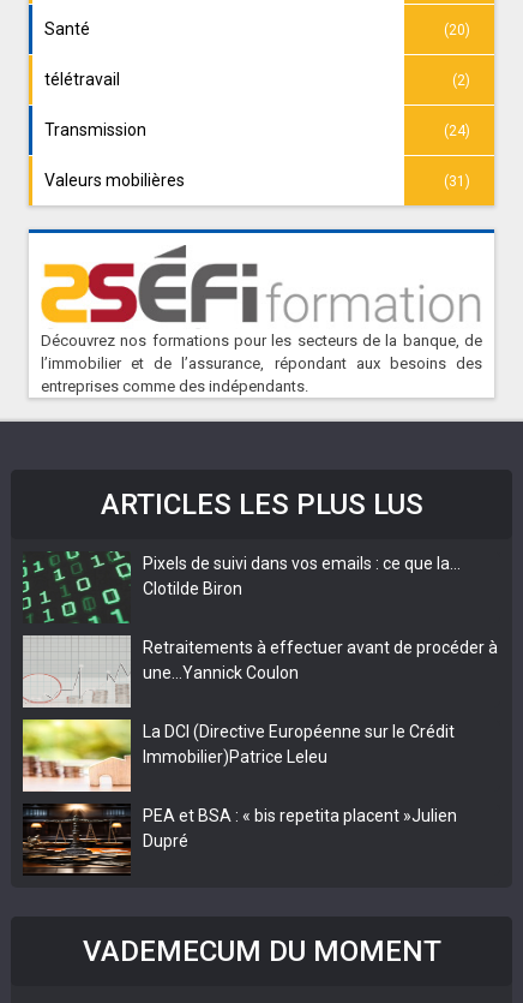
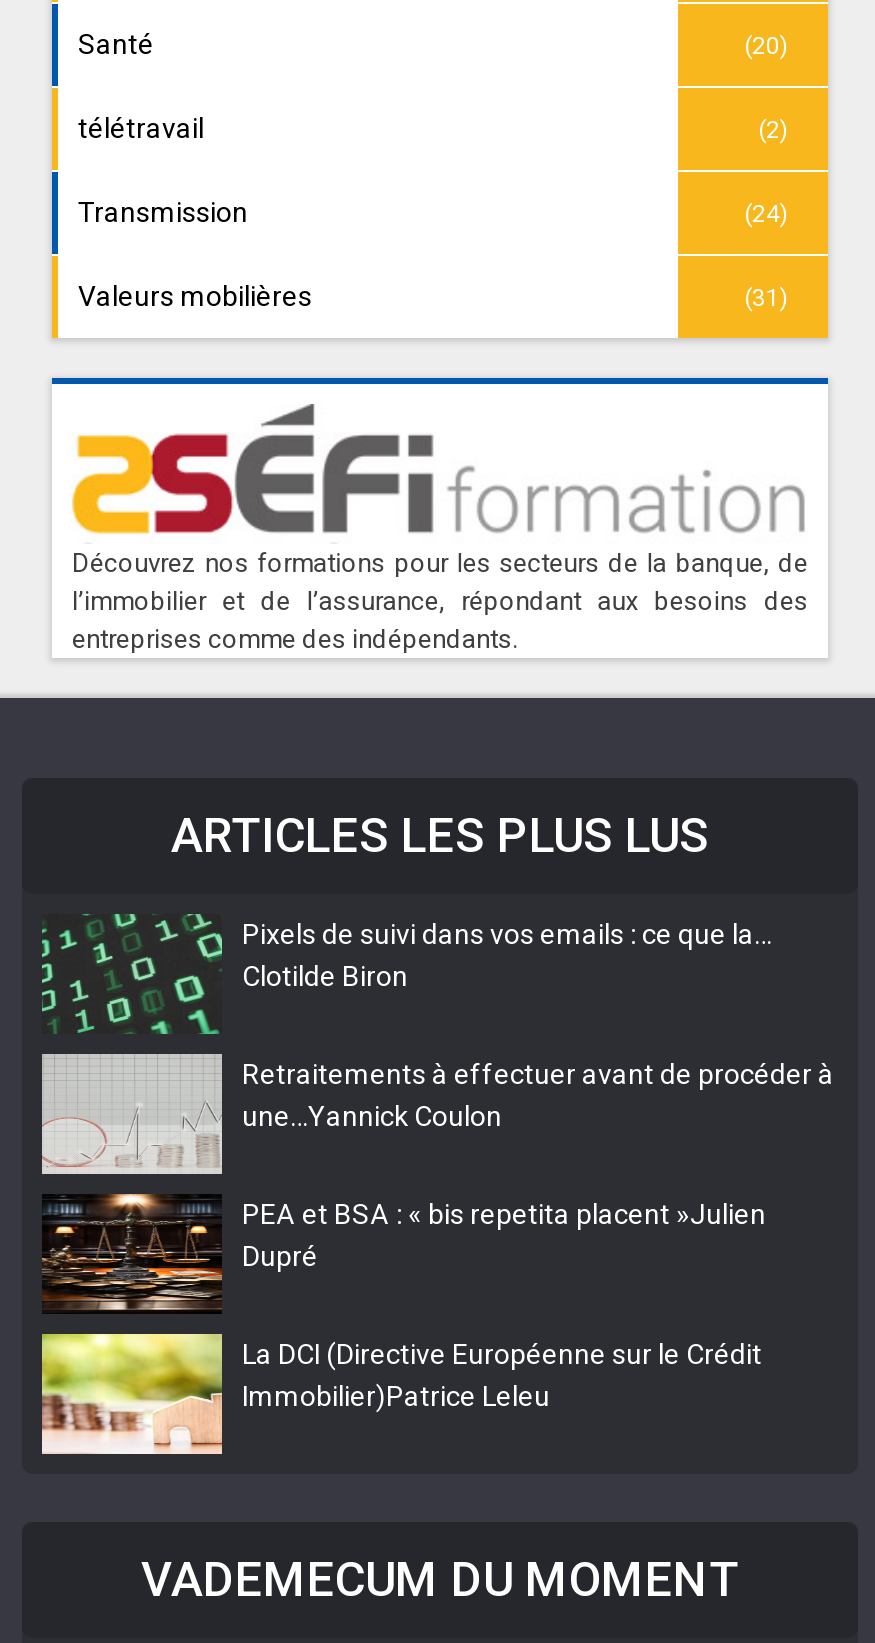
moved down: [image] | La DCI (Directive Européenne sur le Crédit | Immobilier)Patrice Leleu

moved up: [image] | PEA et BSA : « bis repetita placent »Julien | Dupré
